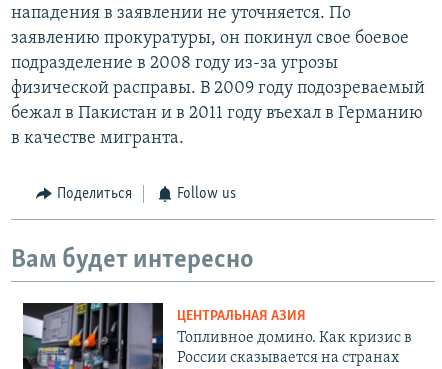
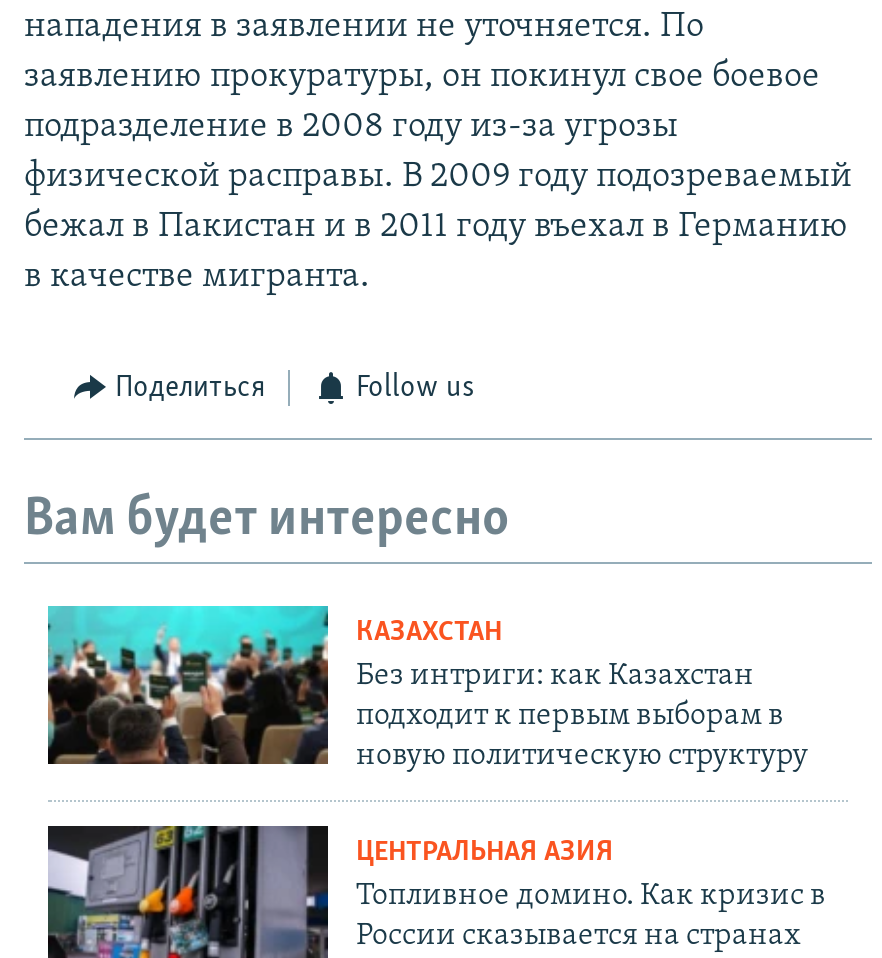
+ [image]
+ КАЗАХСТАН
+ Без интриги: как Казахстан
+ подходит к первым выборам в
+ новую политическую структуру
